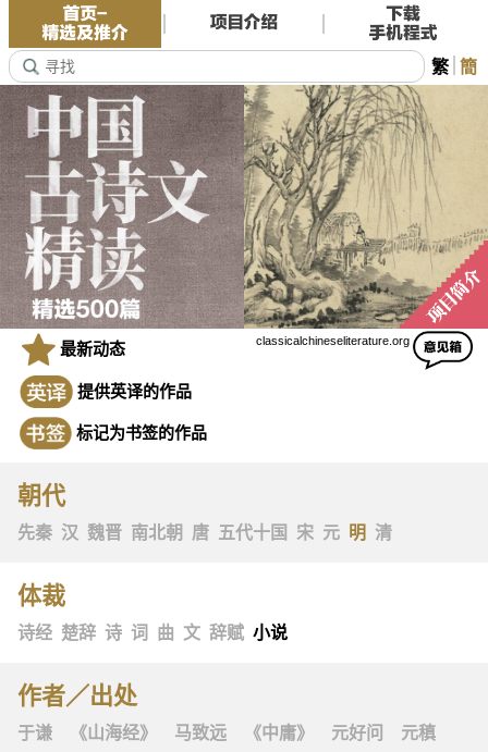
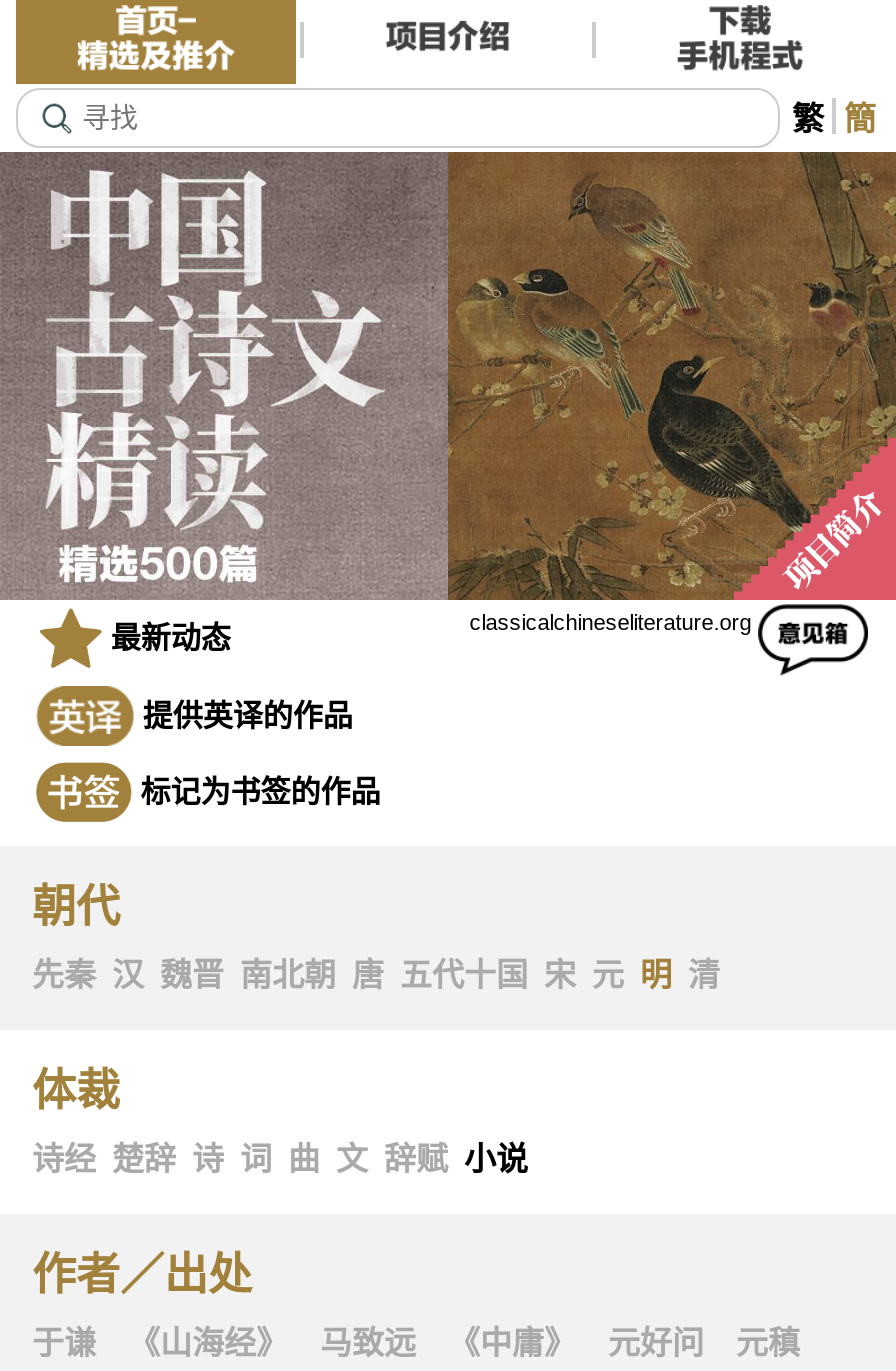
- [image]
+ [image]
